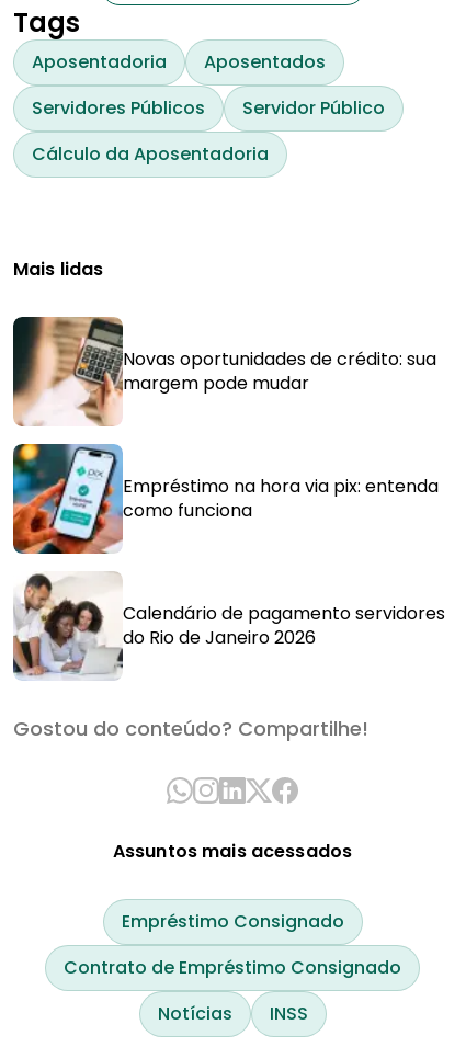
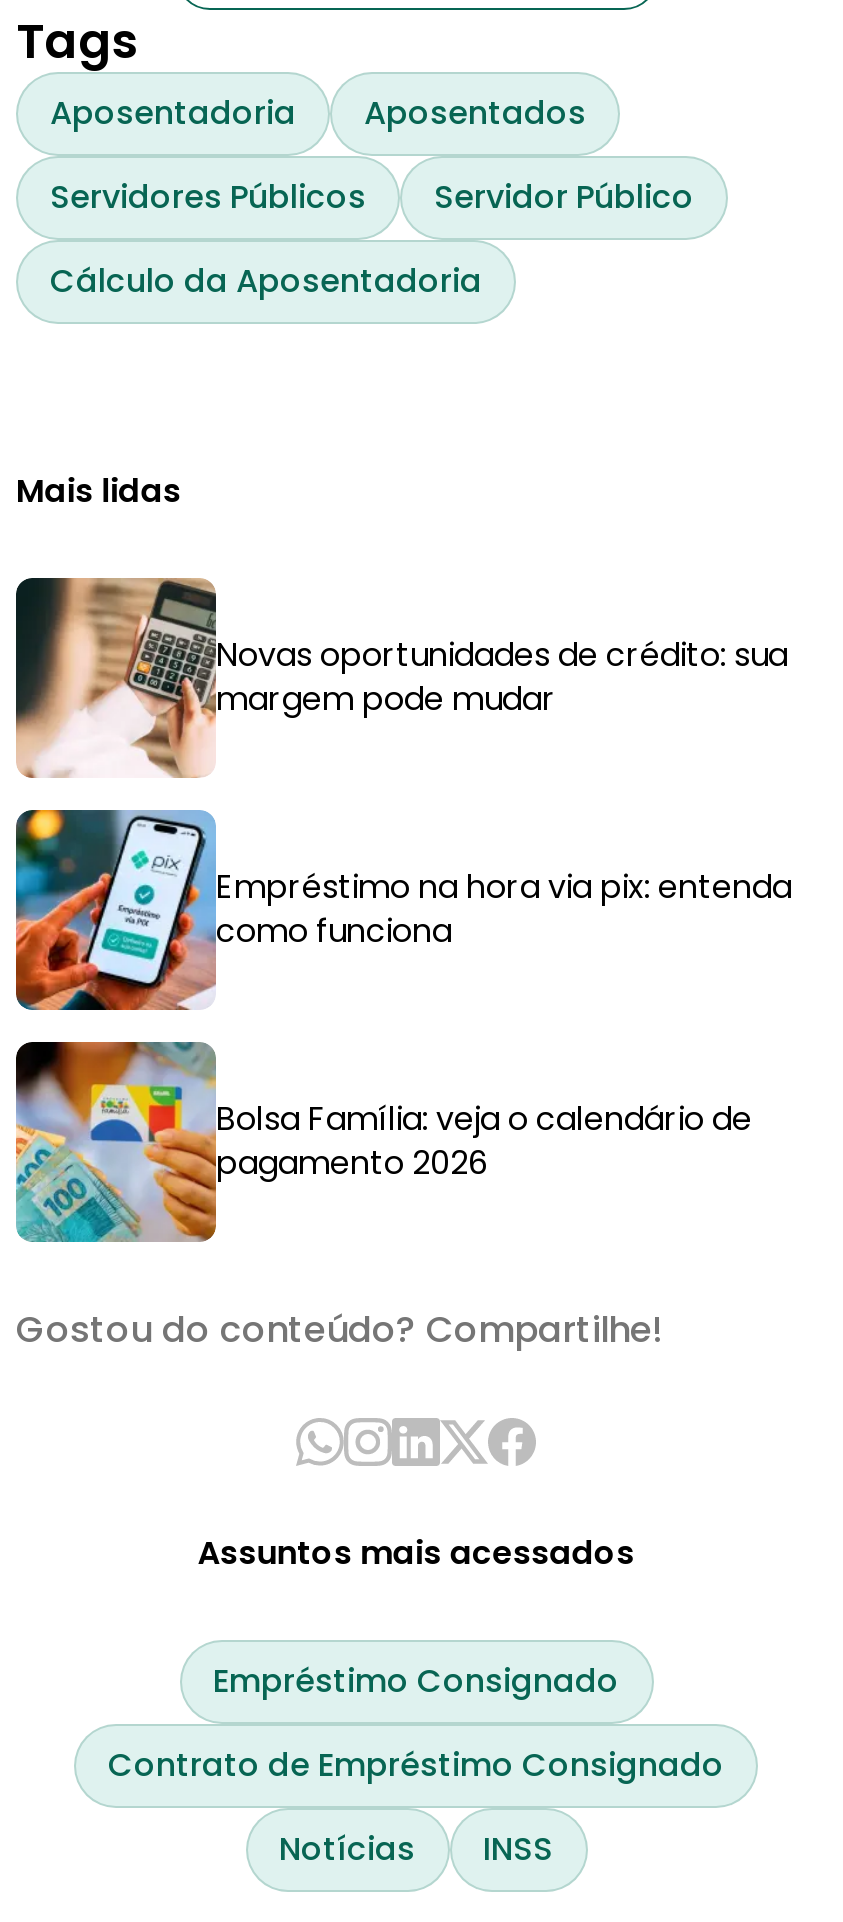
- [image]
- Calendário de pagamento servidores
- do Rio de Janeiro 2026
+ [image]
+ Bolsa Família: veja o calendário de
+ pagamento 2026
